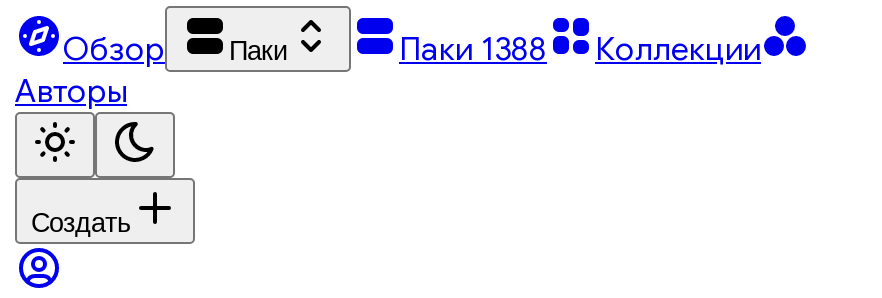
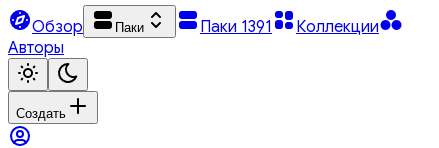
- Паки 1388 Коллекции
+ Паки 1391 Коллекции
